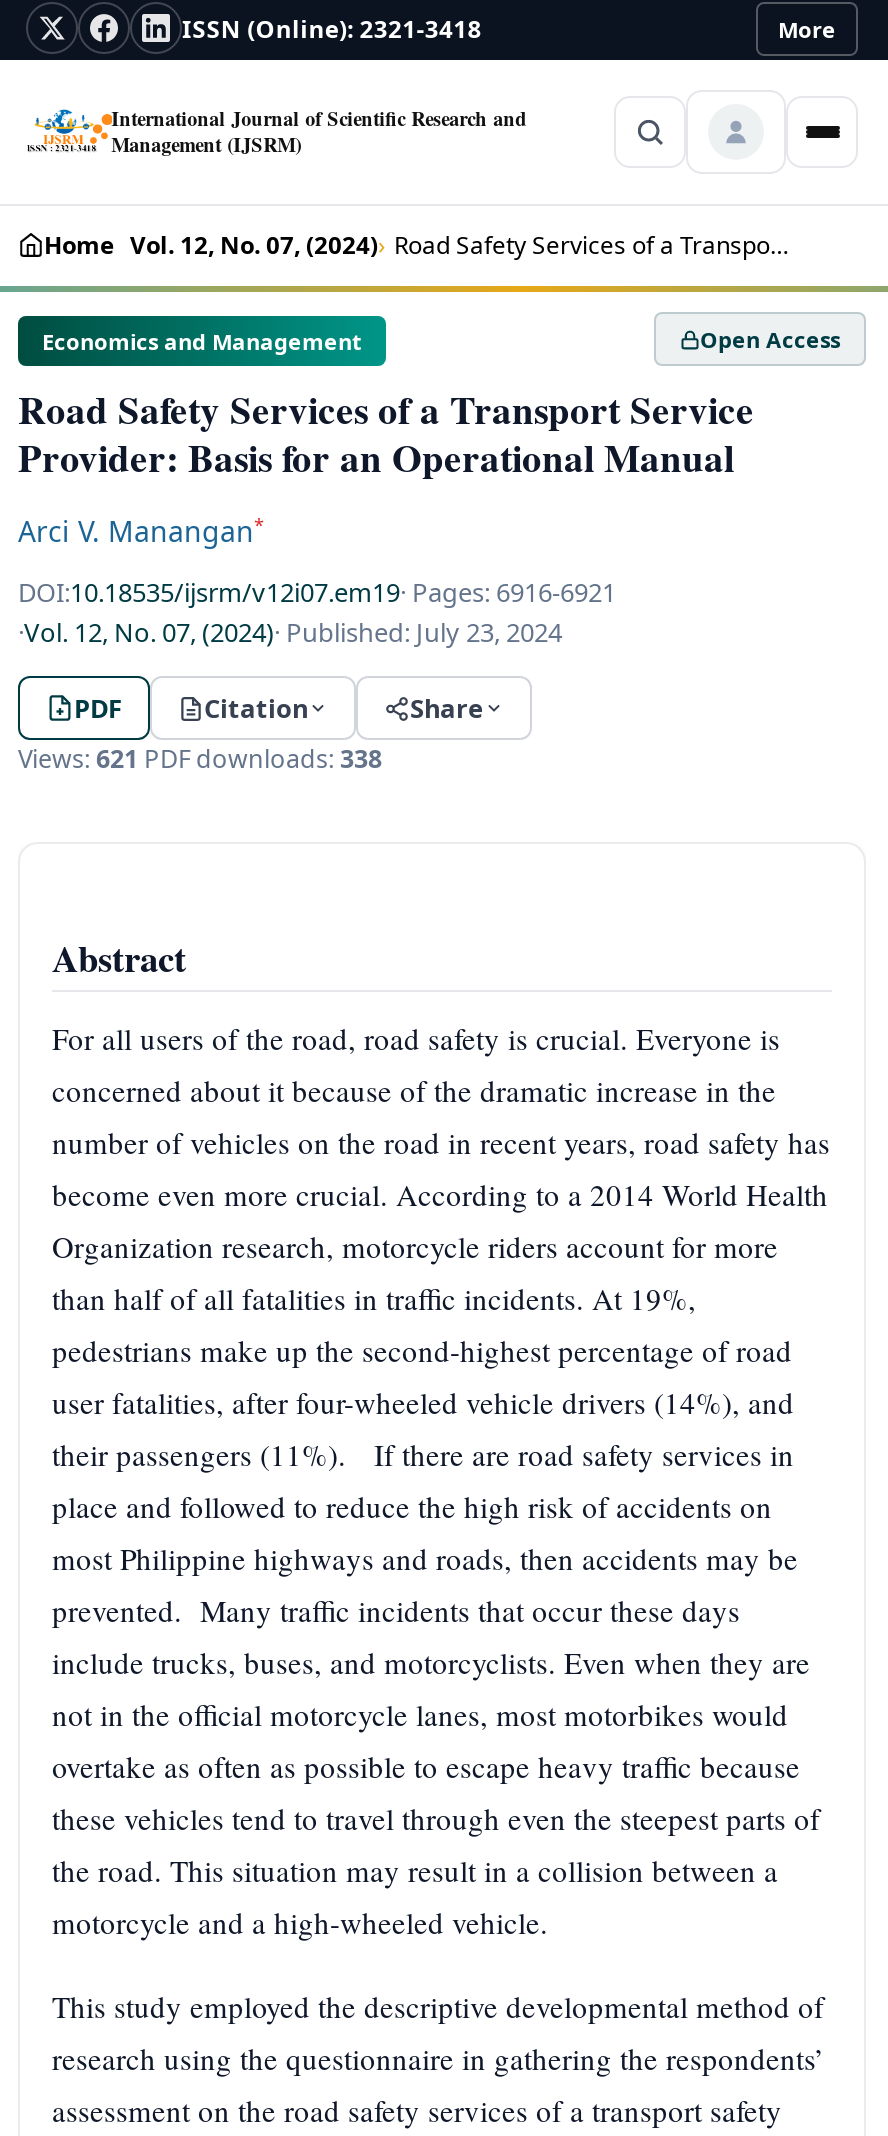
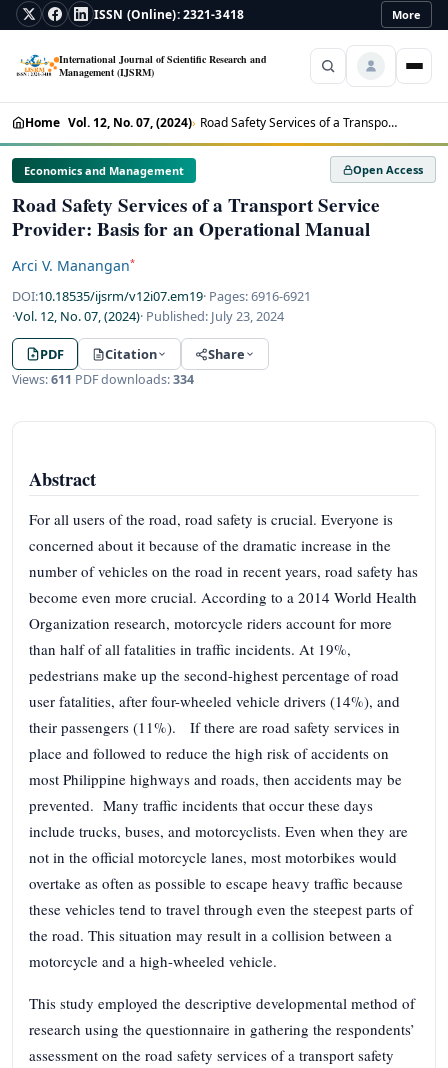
- Views: 621 PDF downloads: 338
+ Views: 611 PDF downloads: 334
